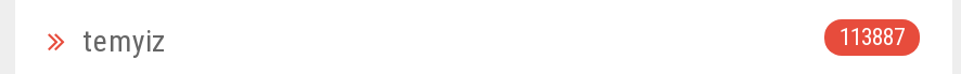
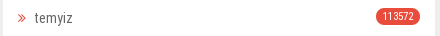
- 113887
+ 113572
